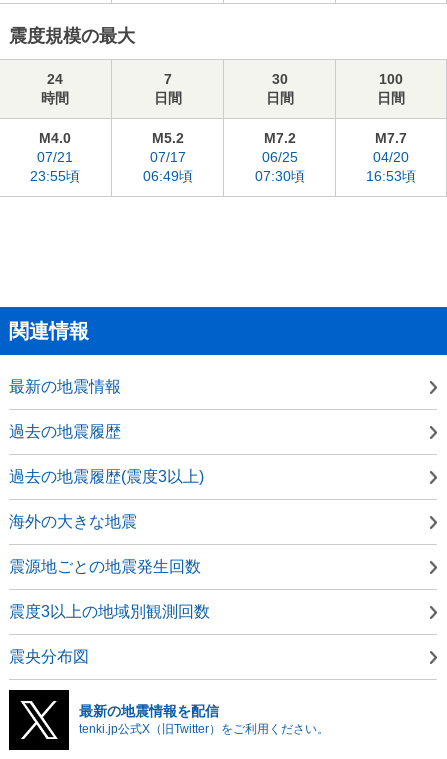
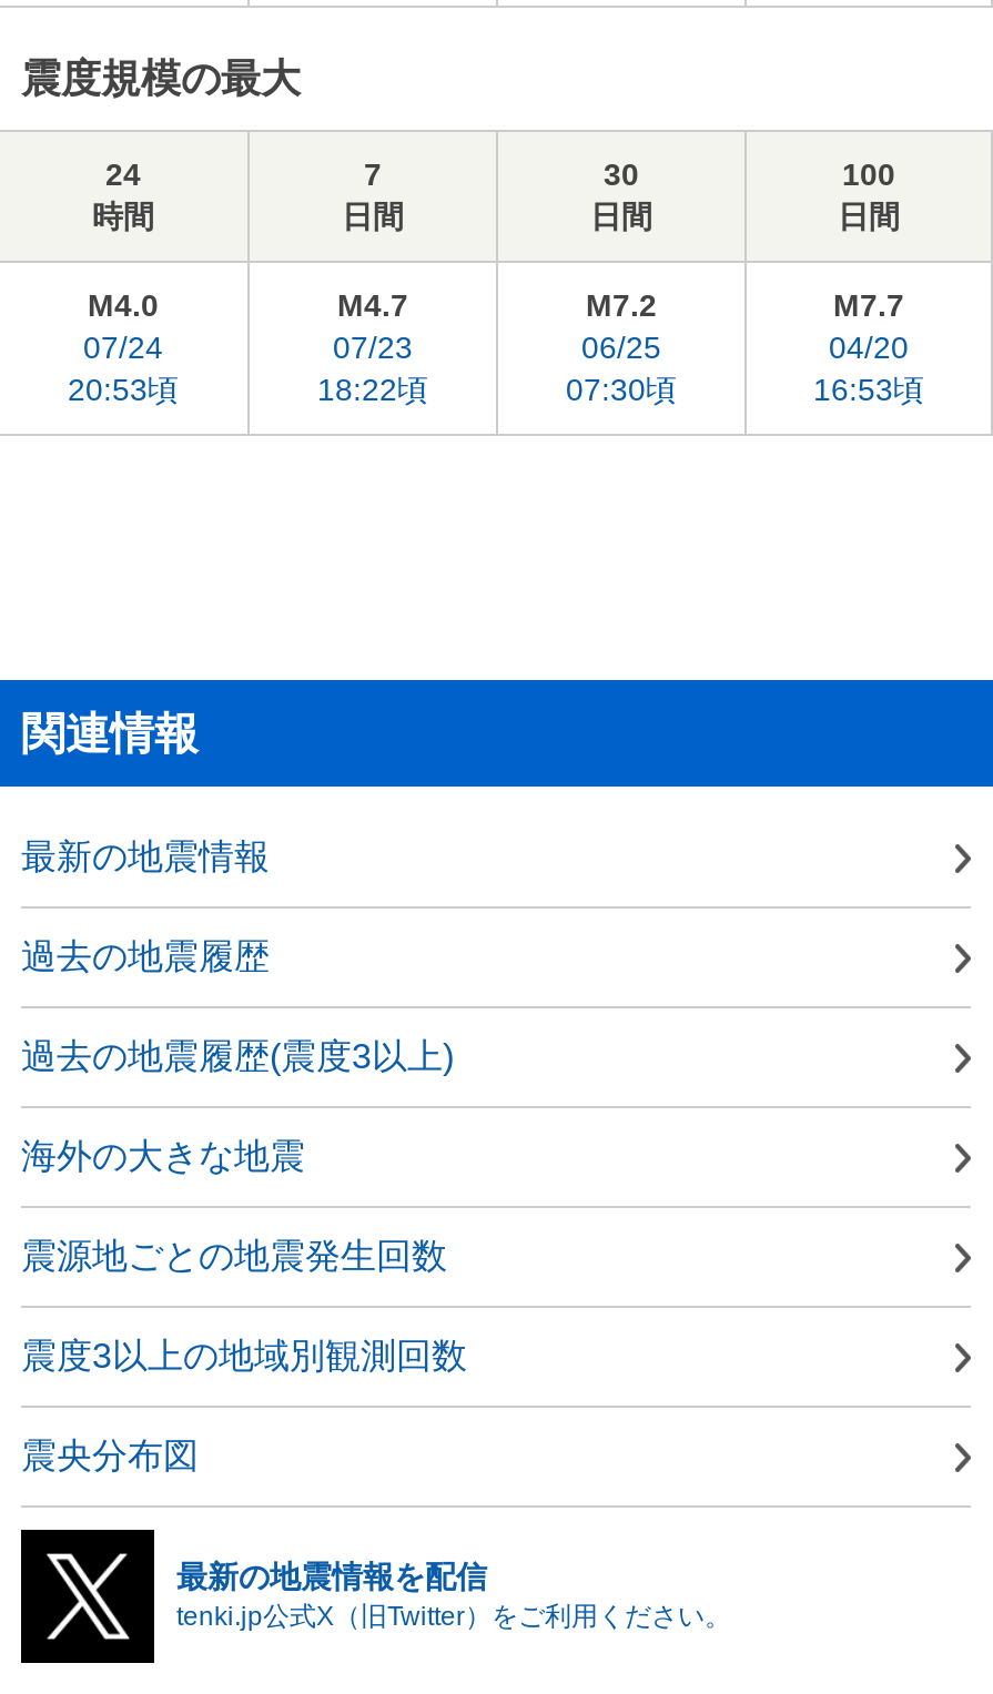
- M5.2
- 07/17
- 06:49頃
+ M4.7
+ 07/23
+ 18:22頃

- 07/21
- 23:55頃
+ 07/24
+ 20:53頃
